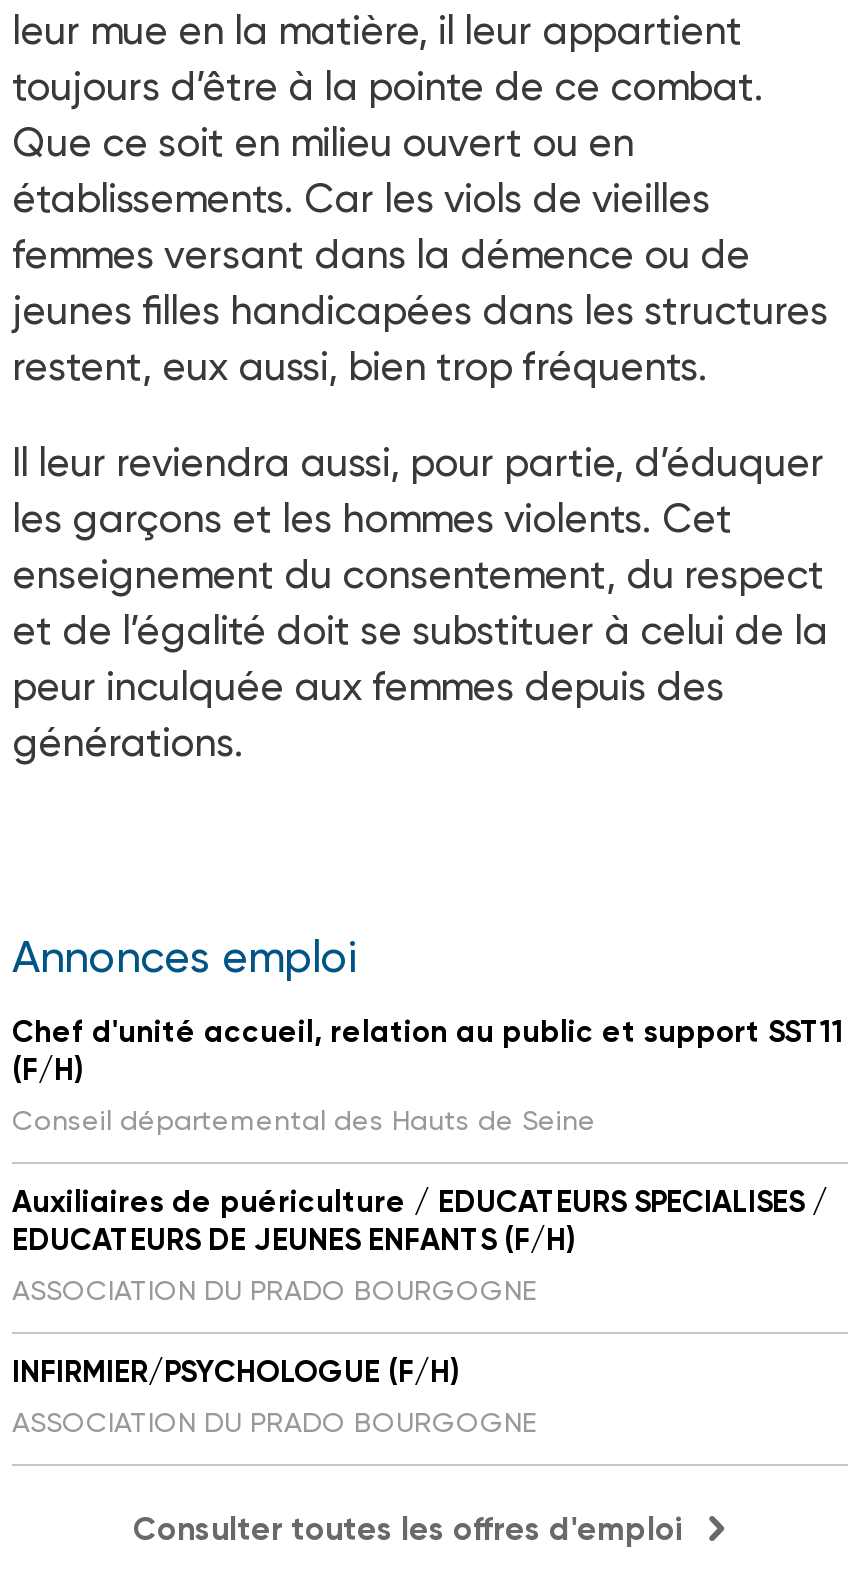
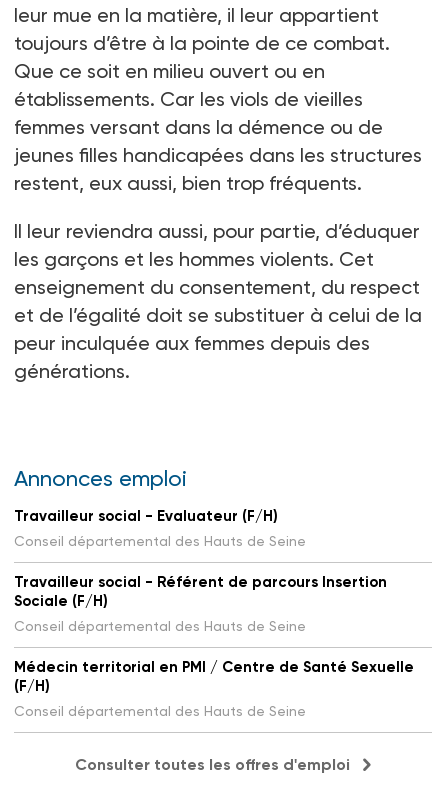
- Chef d'unité accueil, relation au public et support SST11
+ Travailleur social - Evaluateur (F/H)
+ Conseil départemental des Hauts de Seine
+ Travailleur social - Référent de parcours Insertion
+ Sociale (F/H)
+ Conseil départemental des Hauts de Seine
+ Médecin territorial en PMI / Centre de Santé Sexuelle

moved down: (F/H) | Conseil départemental des Hauts de Seine

- Auxiliaires de puériculture / EDUCATEURS SPECIALISES /
- EDUCATEURS DE JEUNES ENFANTS (F/H)
- ASSOCIATION DU PRADO BOURGOGNE
- INFIRMIER/PSYCHOLOGUE (F/H)
- ASSOCIATION DU PRADO BOURGOGNE
